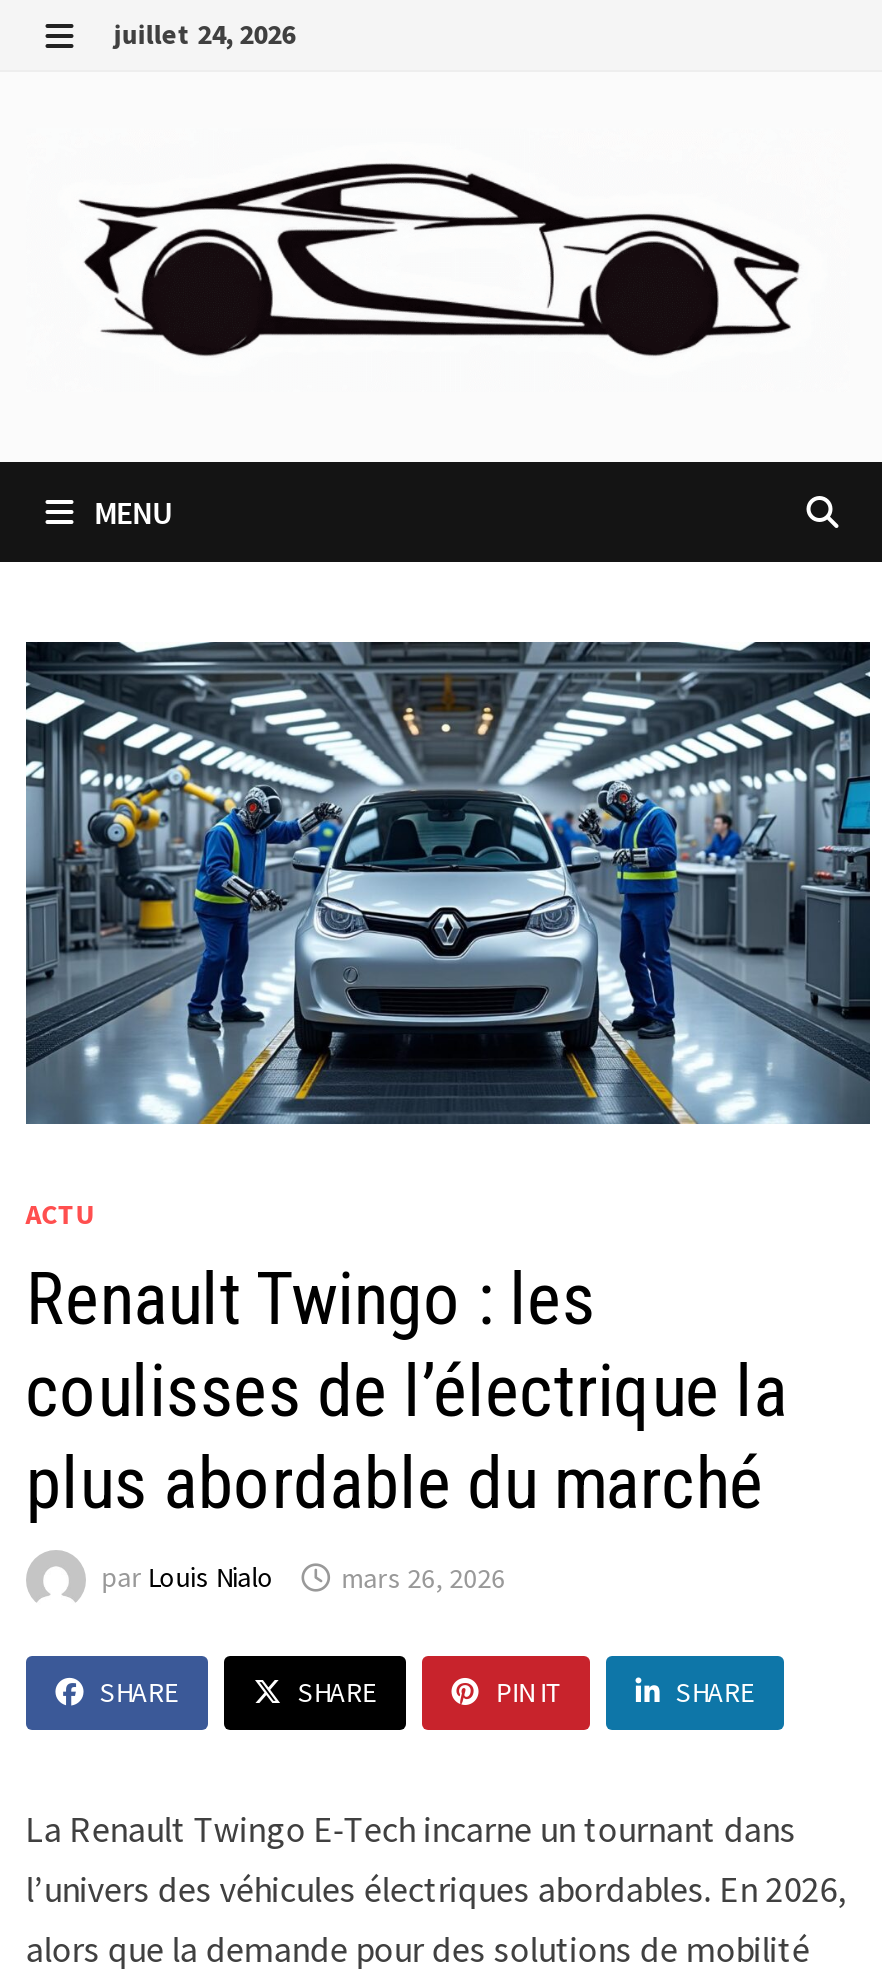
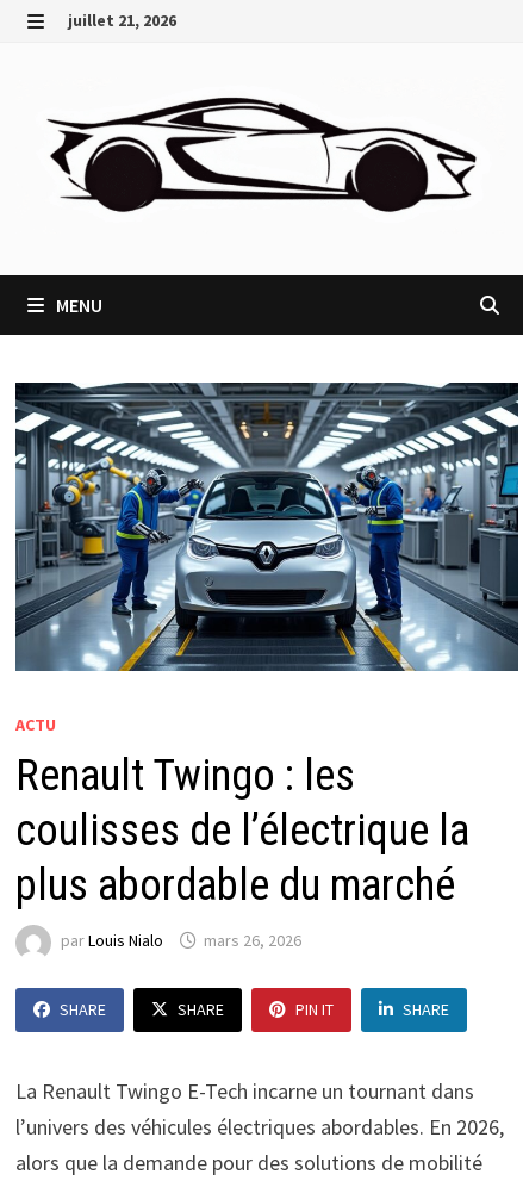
- juillet 24, 2026
+ juillet 21, 2026
